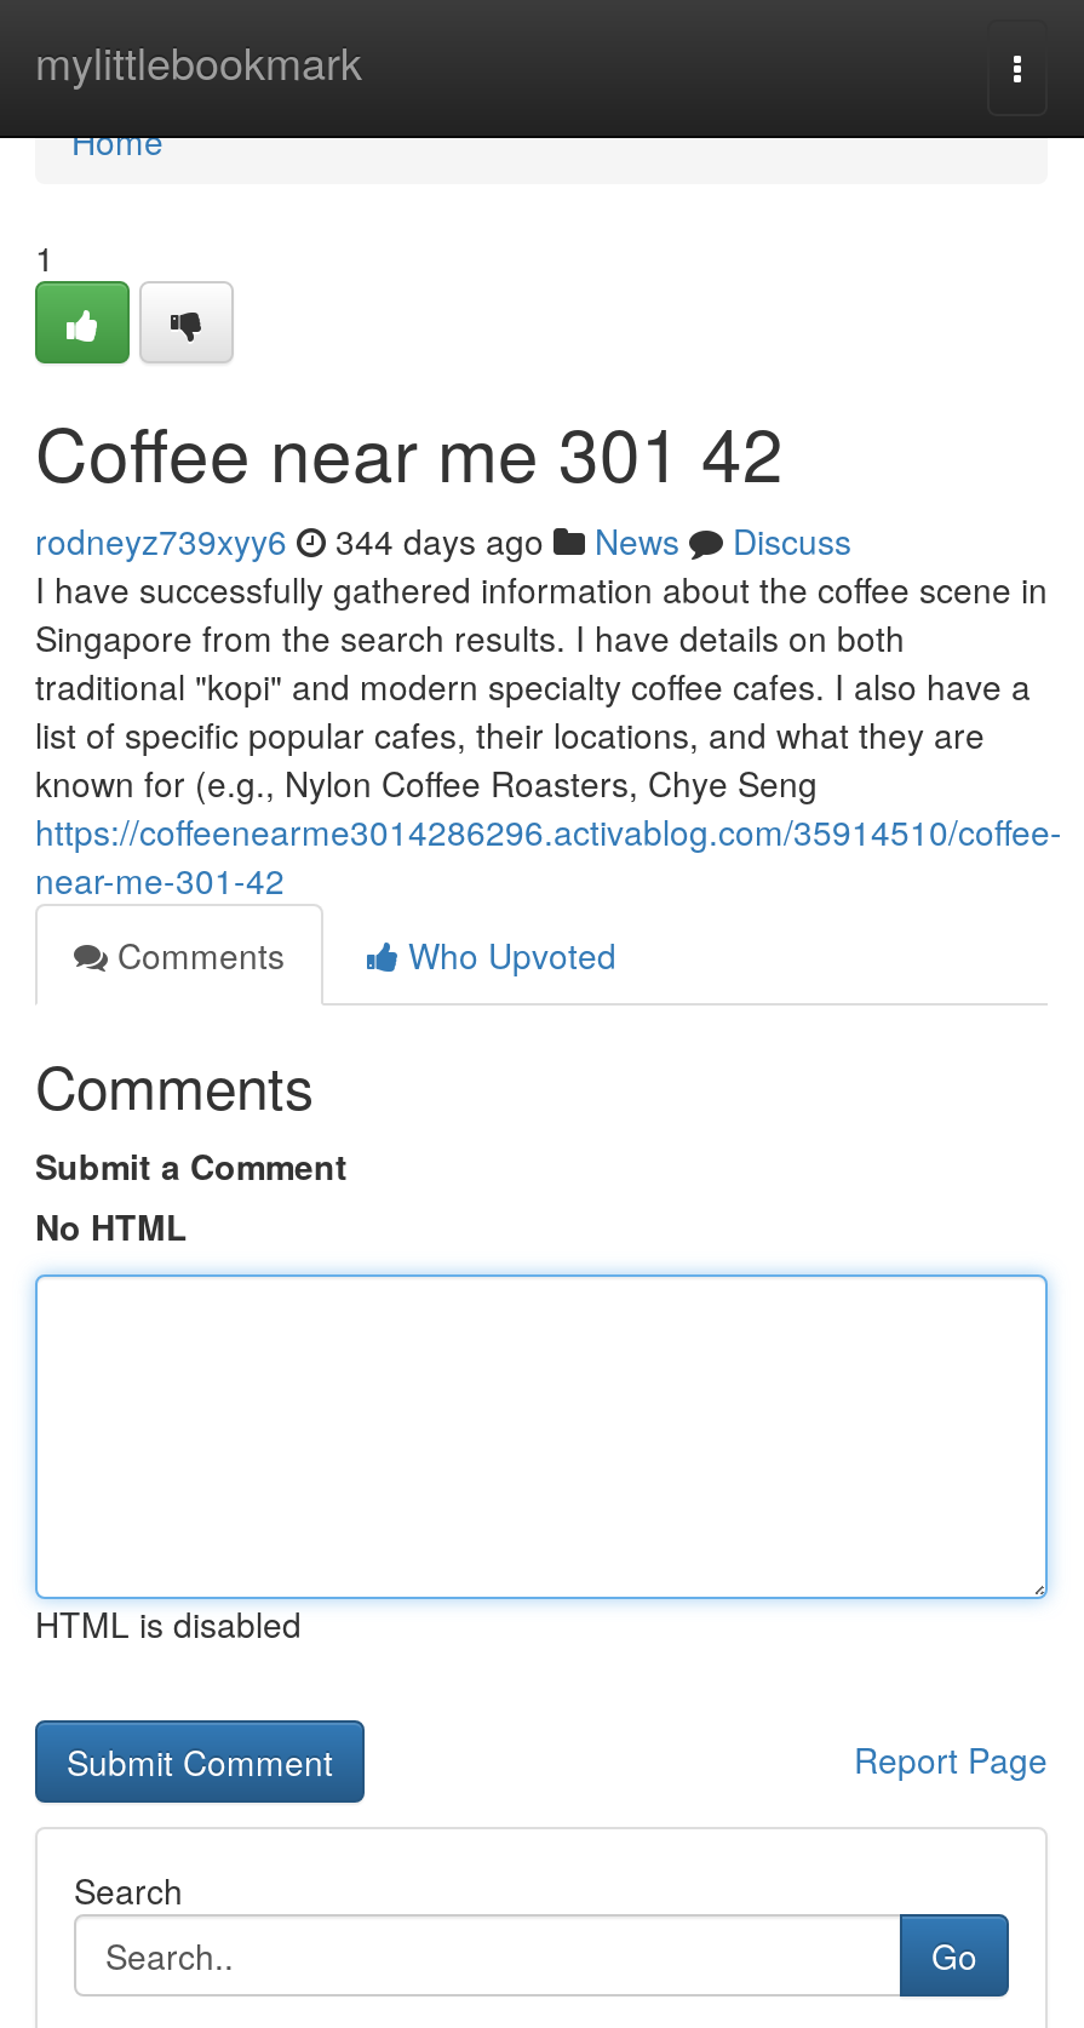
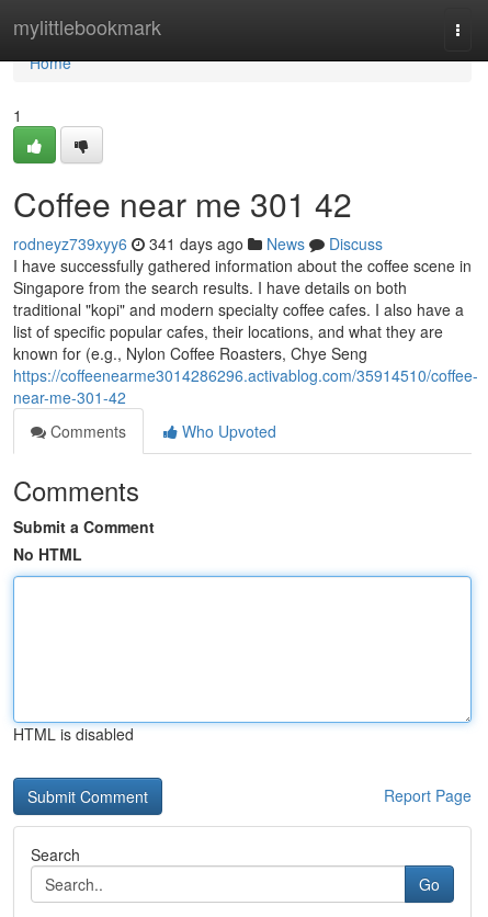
- rodneyz739xyy6 344 days ago News Discuss
+ rodneyz739xyy6 341 days ago News Discuss
